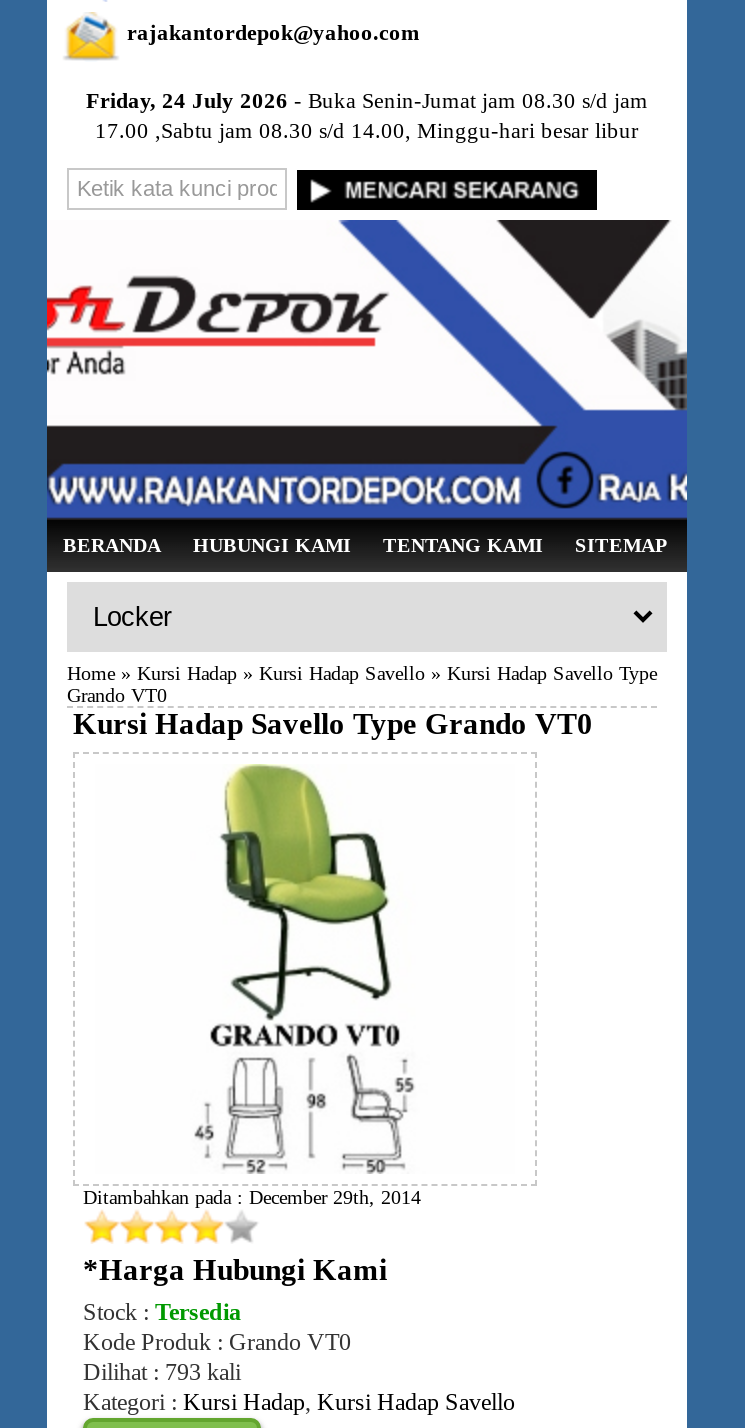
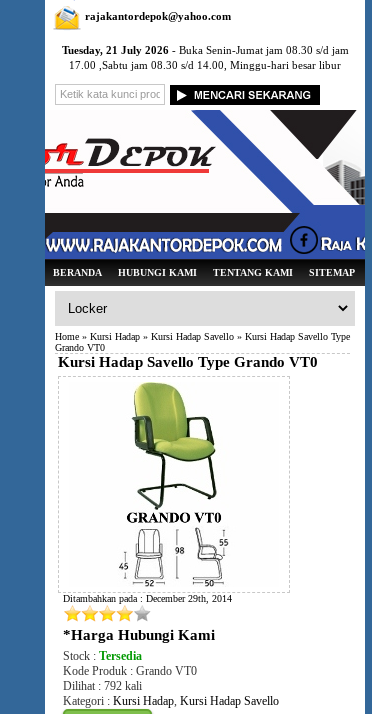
- Friday, 24 July 2026 - Buka Senin-Jumat jam 08.30 s/d jam
+ Tuesday, 21 July 2026 - Buka Senin-Jumat jam 08.30 s/d jam

- Dilihat : 793 kali
+ Dilihat : 792 kali
